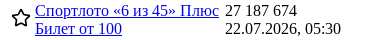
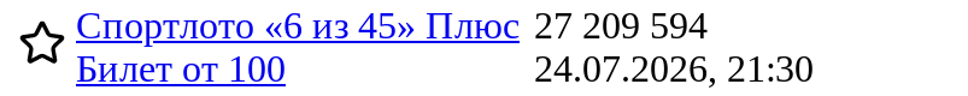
- Спортлото «6 из 45» Плюс 27 187 674
+ Спортлото «6 из 45» Плюс 27 209 594

- 22.07.2026, 05:30
+ 24.07.2026, 21:30
